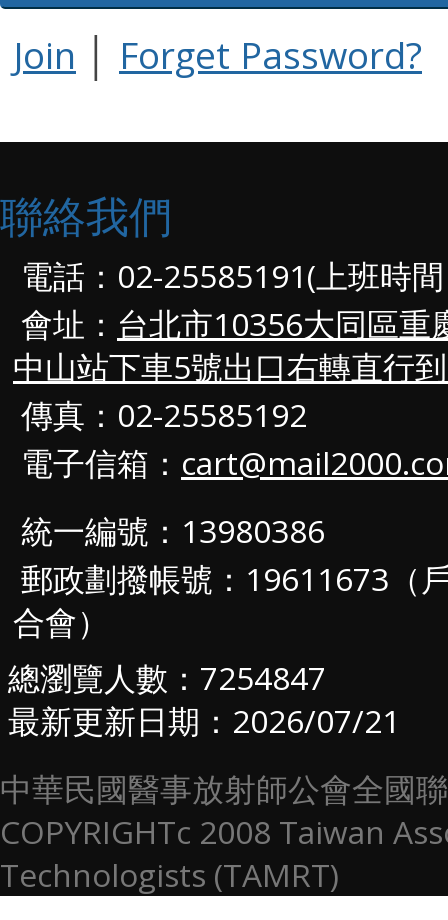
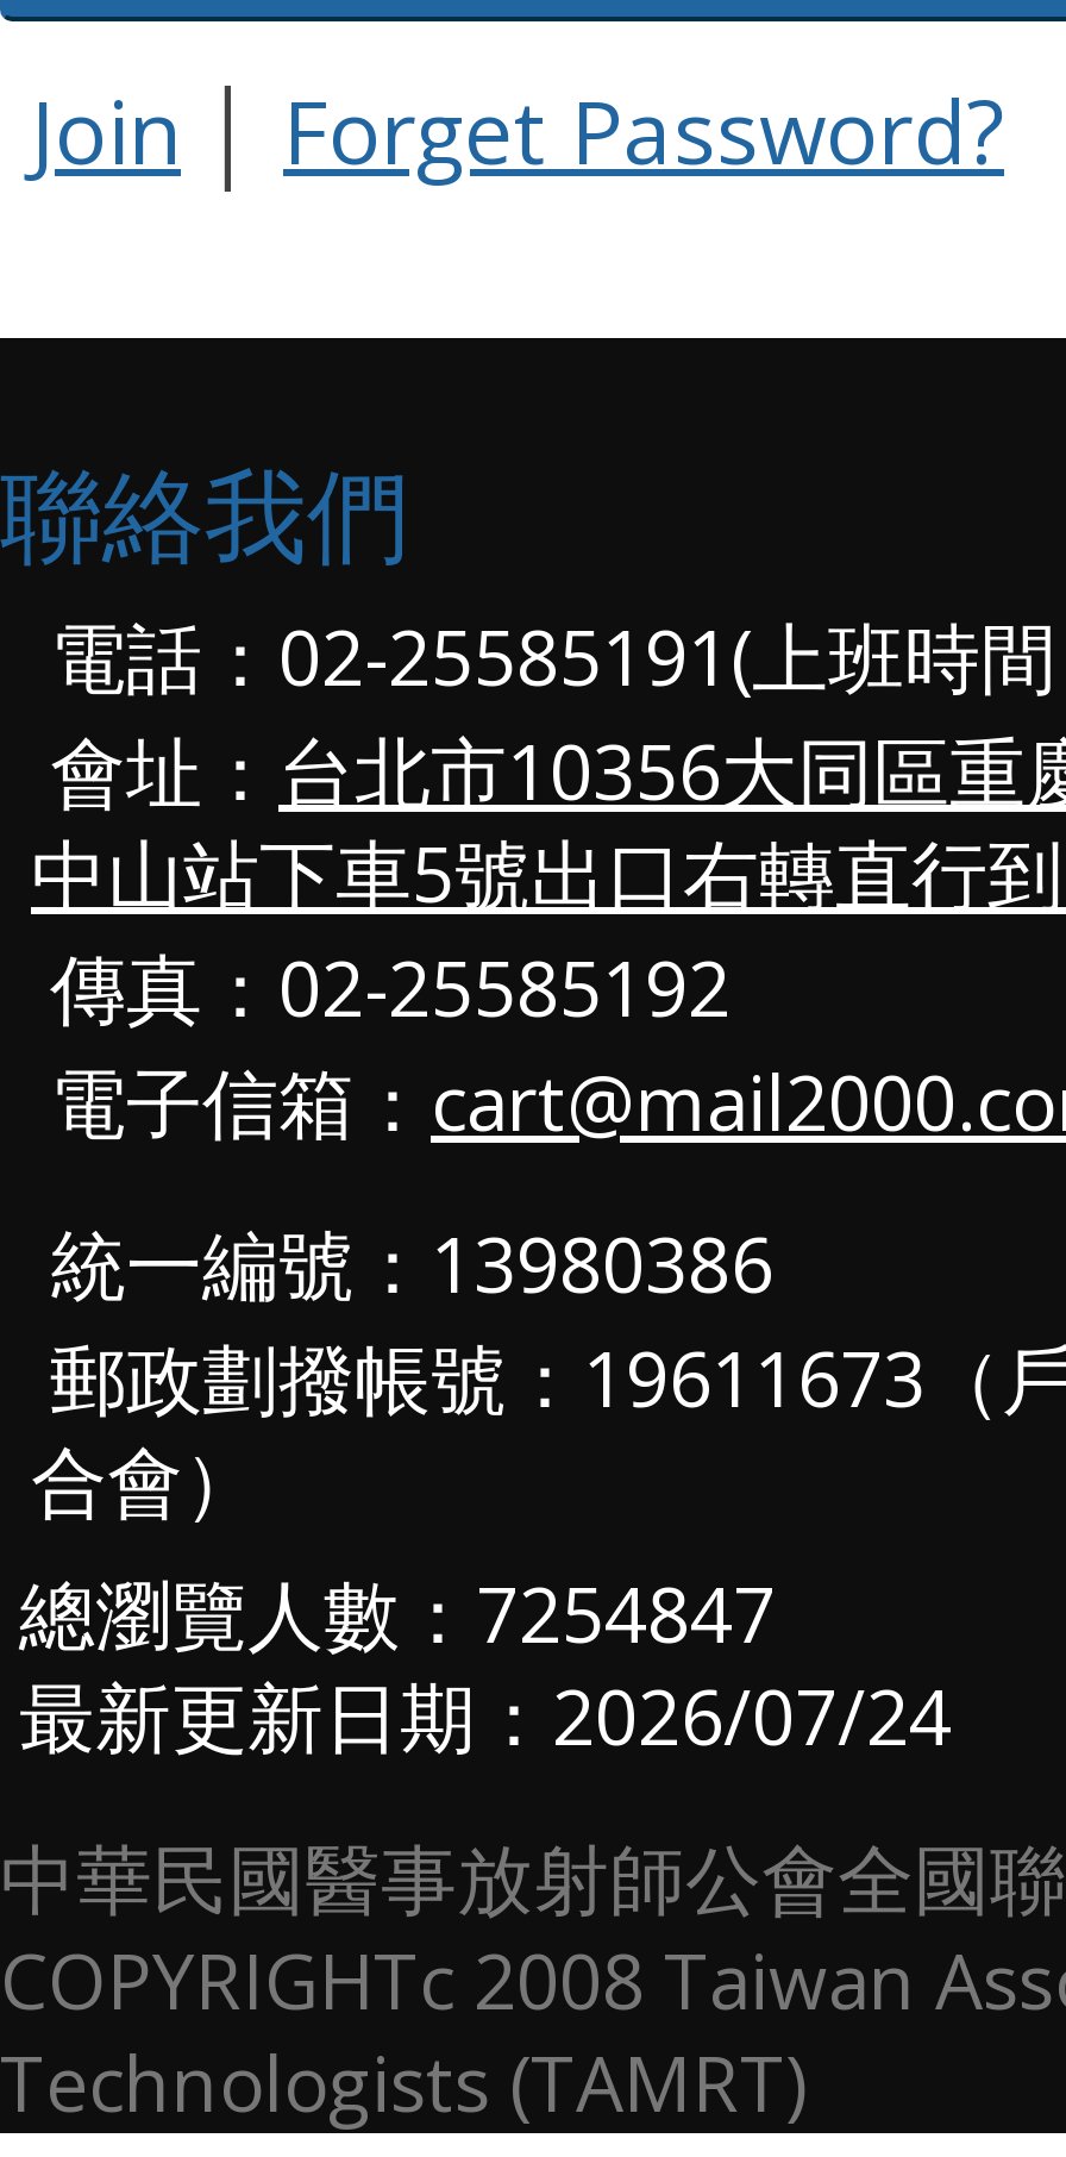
- 最新更新日期：2026/07/21
+ 最新更新日期：2026/07/24
